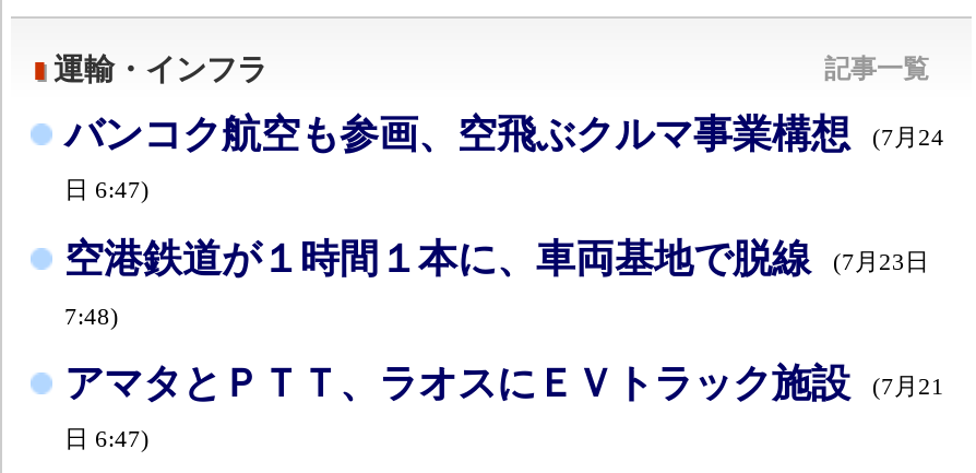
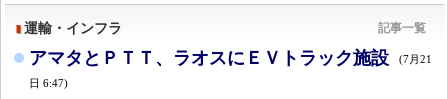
- バンコク航空も参画、空飛ぶクルマ事業構想
- (7月24
- 日 6:47)
- 空港鉄道が１時間１本に、車両基地で脱線
- (7月23日
- 7:48)
